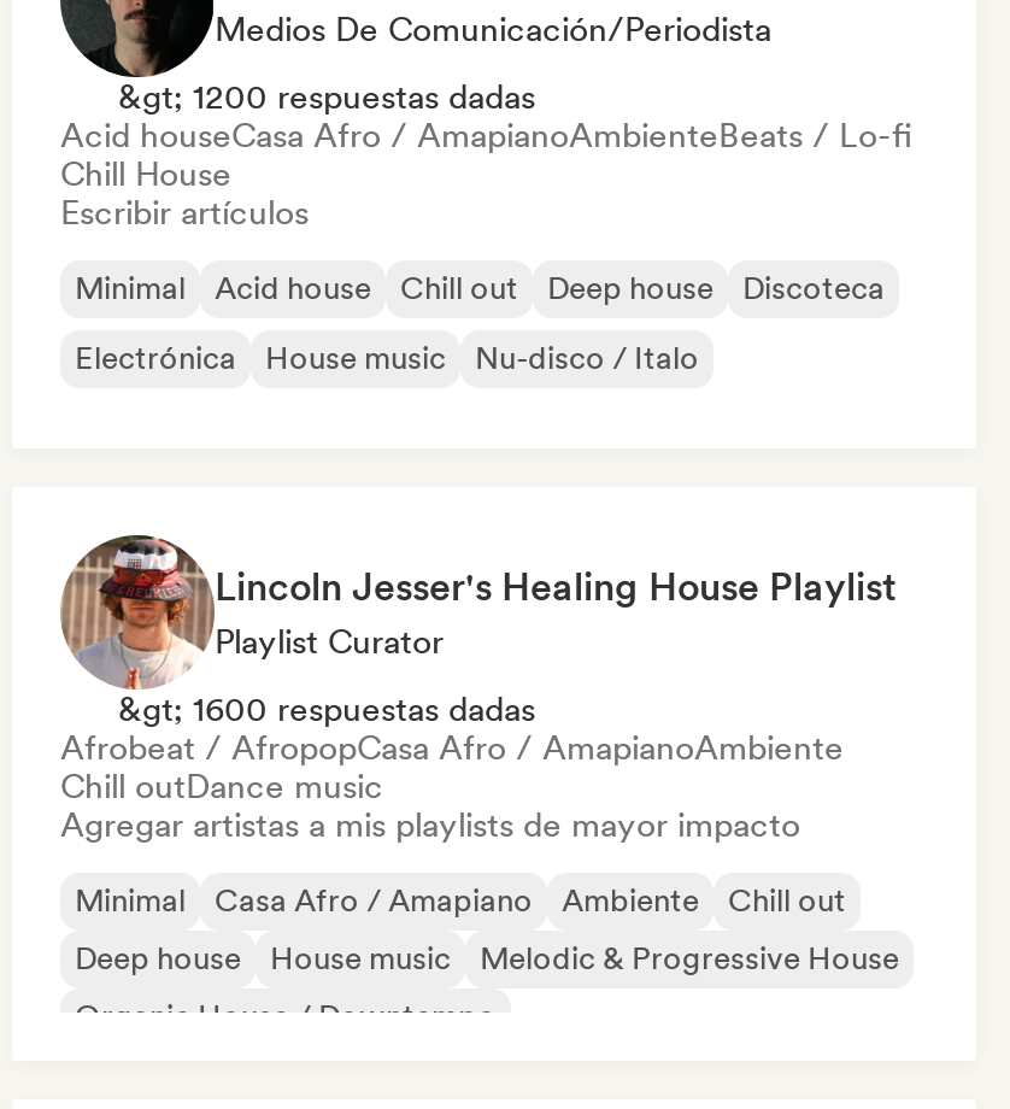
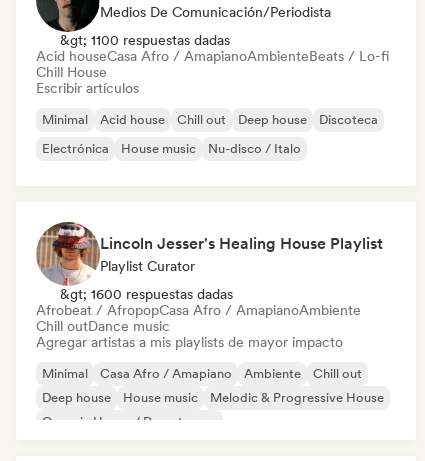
- &gt; 1200 respuestas dadas
+ &gt; 1100 respuestas dadas
